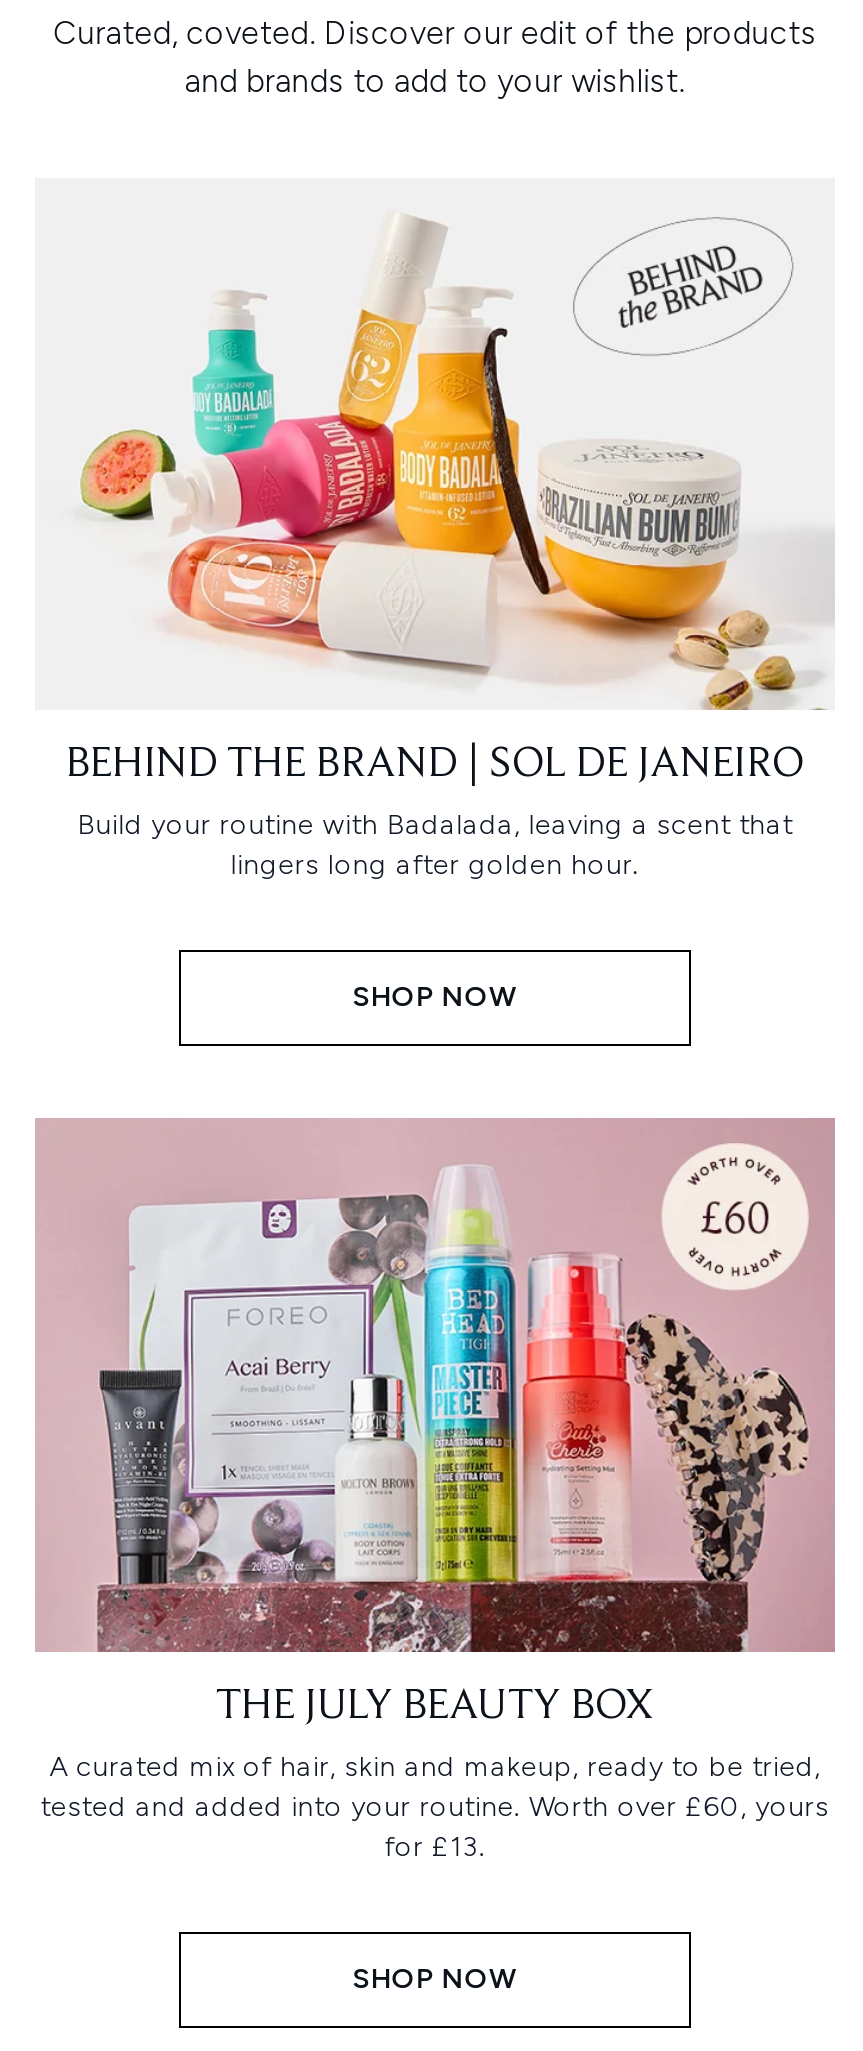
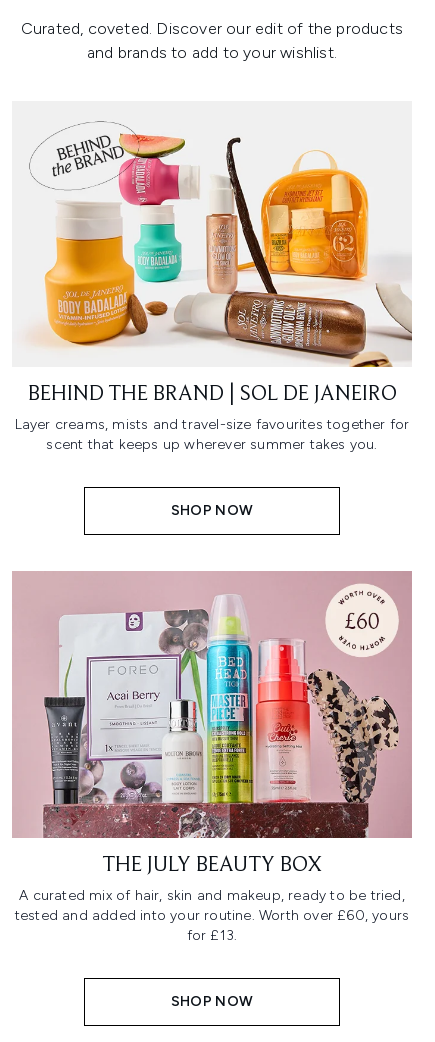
- [image]
+ [image]

- Build your routine with Badalada, leaving a scent that
- lingers long after golden hour.
+ Layer creams, mists and travel-size favourites together for
+ scent that keeps up wherever summer takes you.
